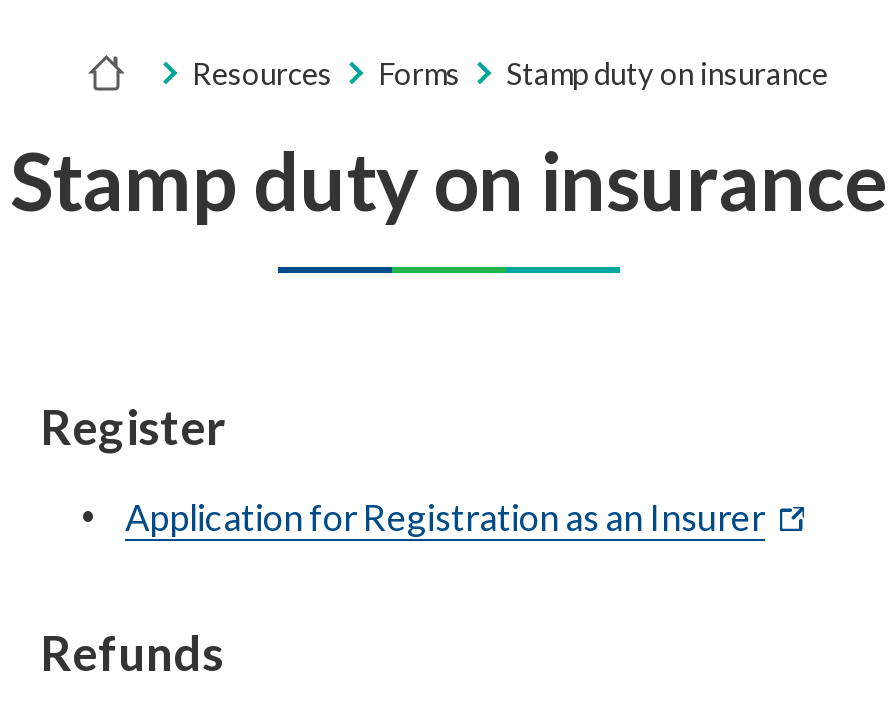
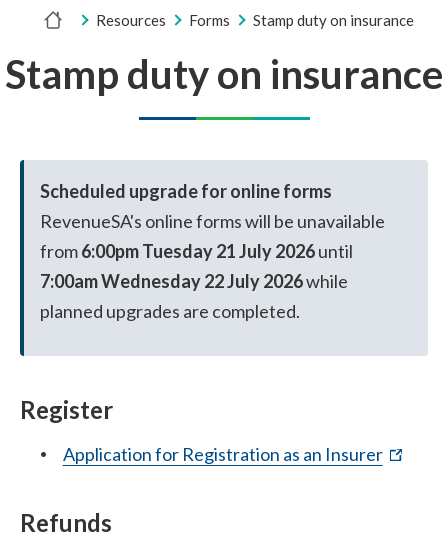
+ [image]
+ Scheduled upgrade for online forms
+ RevenueSA's online forms will be unavailable
+ from 6:00pm Tuesday 21 July 2026 until
+ 7:00am Wednesday 22 July 2026while
+ planned upgrades are completed.
